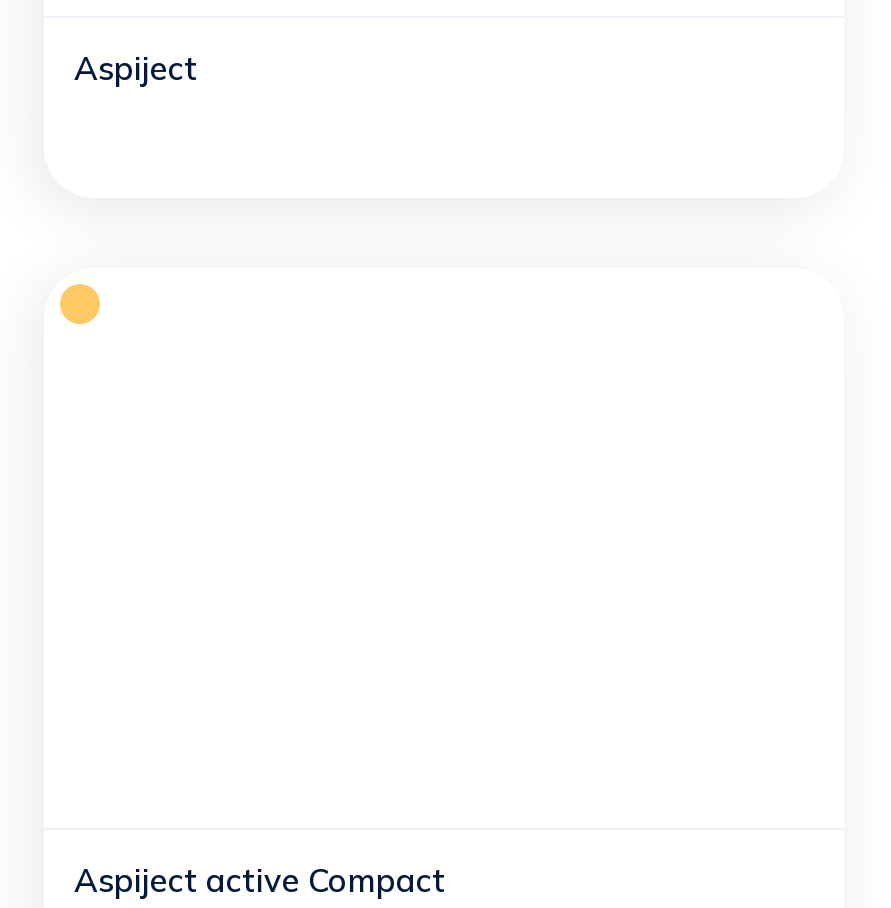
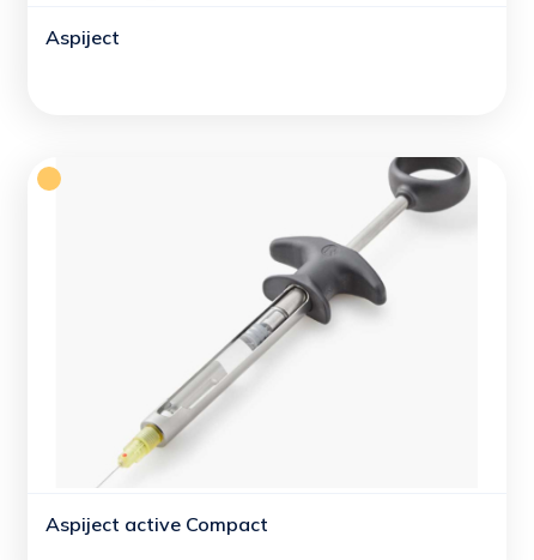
+ [image]
